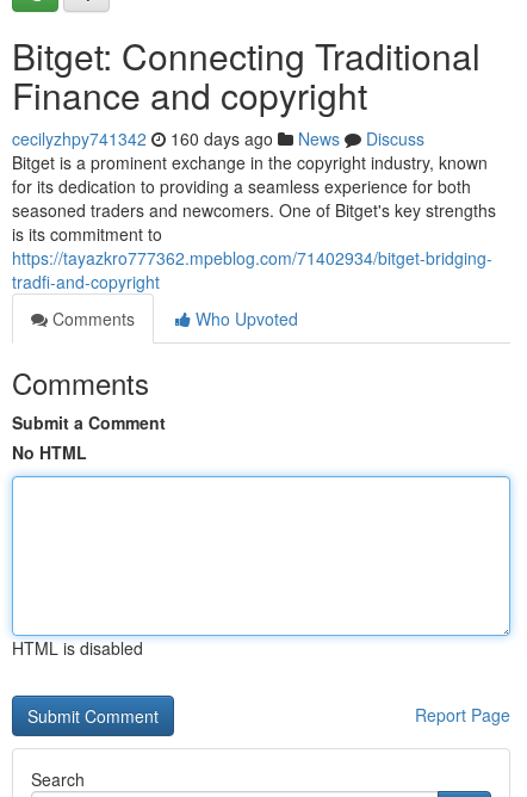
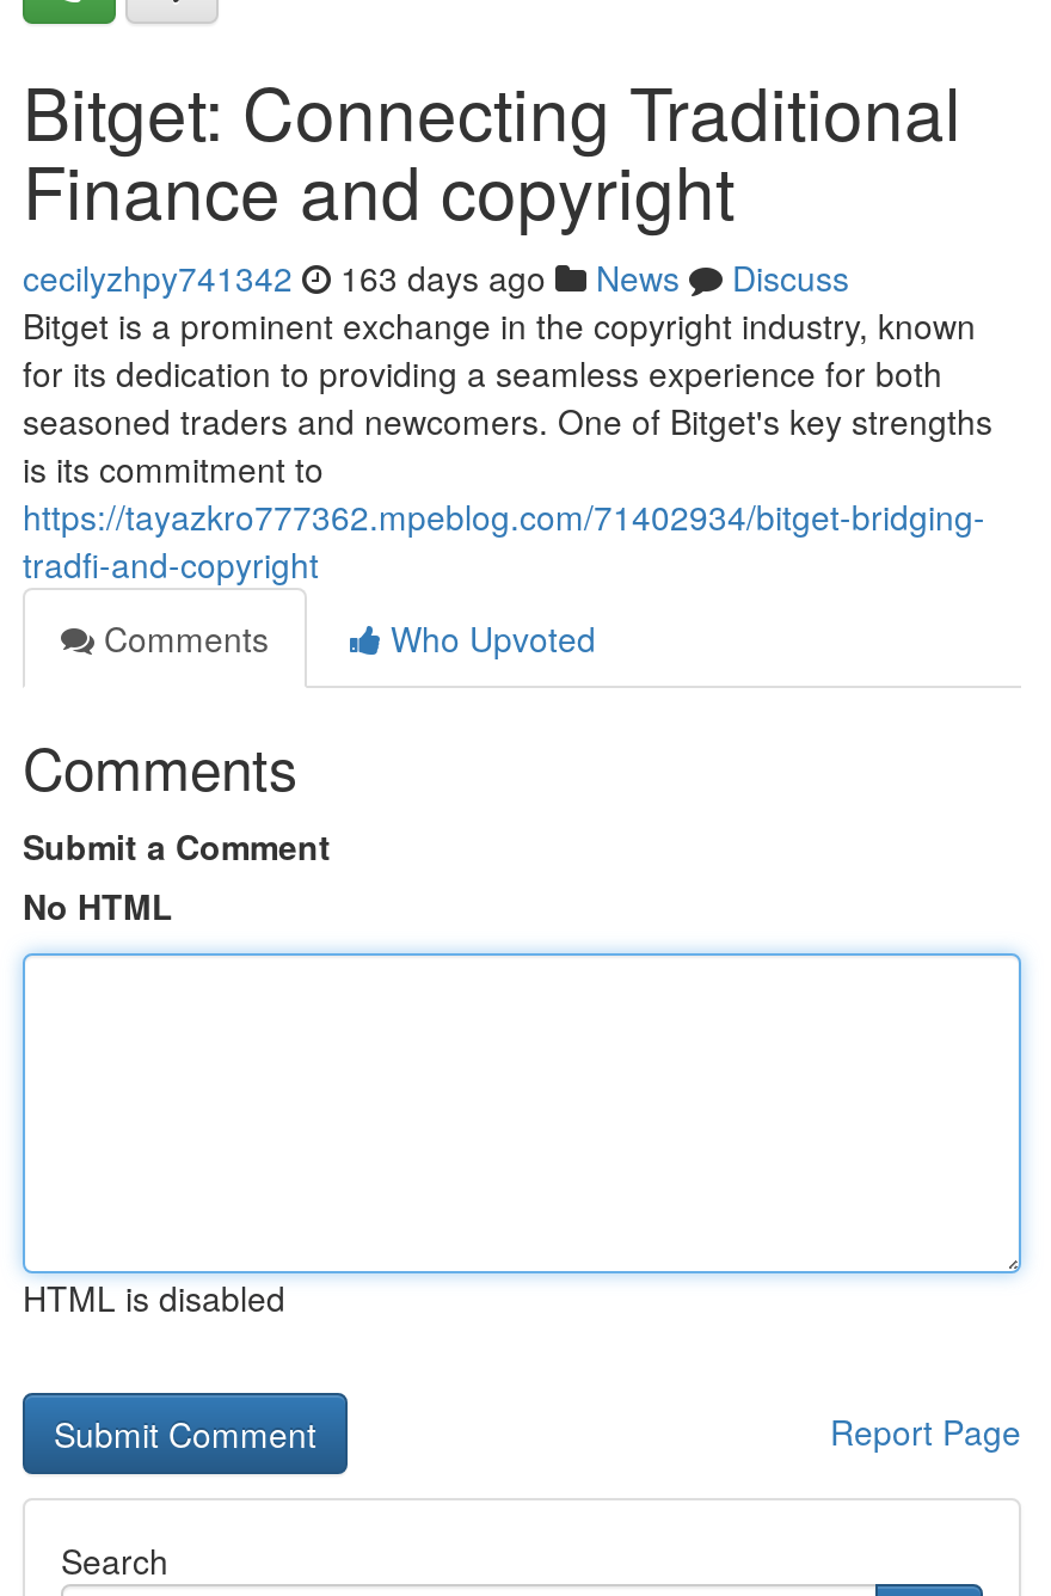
- cecilyzhpy741342 160 days ago News Discuss
+ cecilyzhpy741342 163 days ago News Discuss
